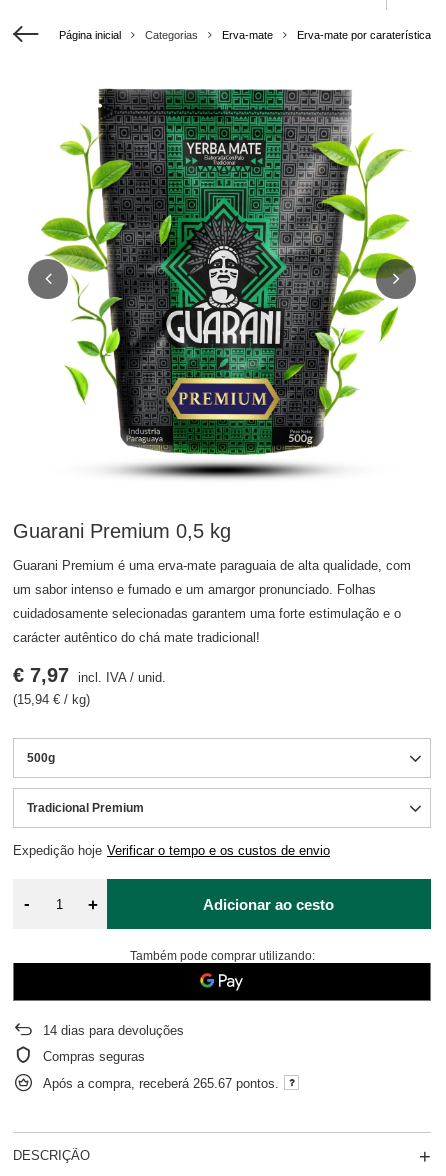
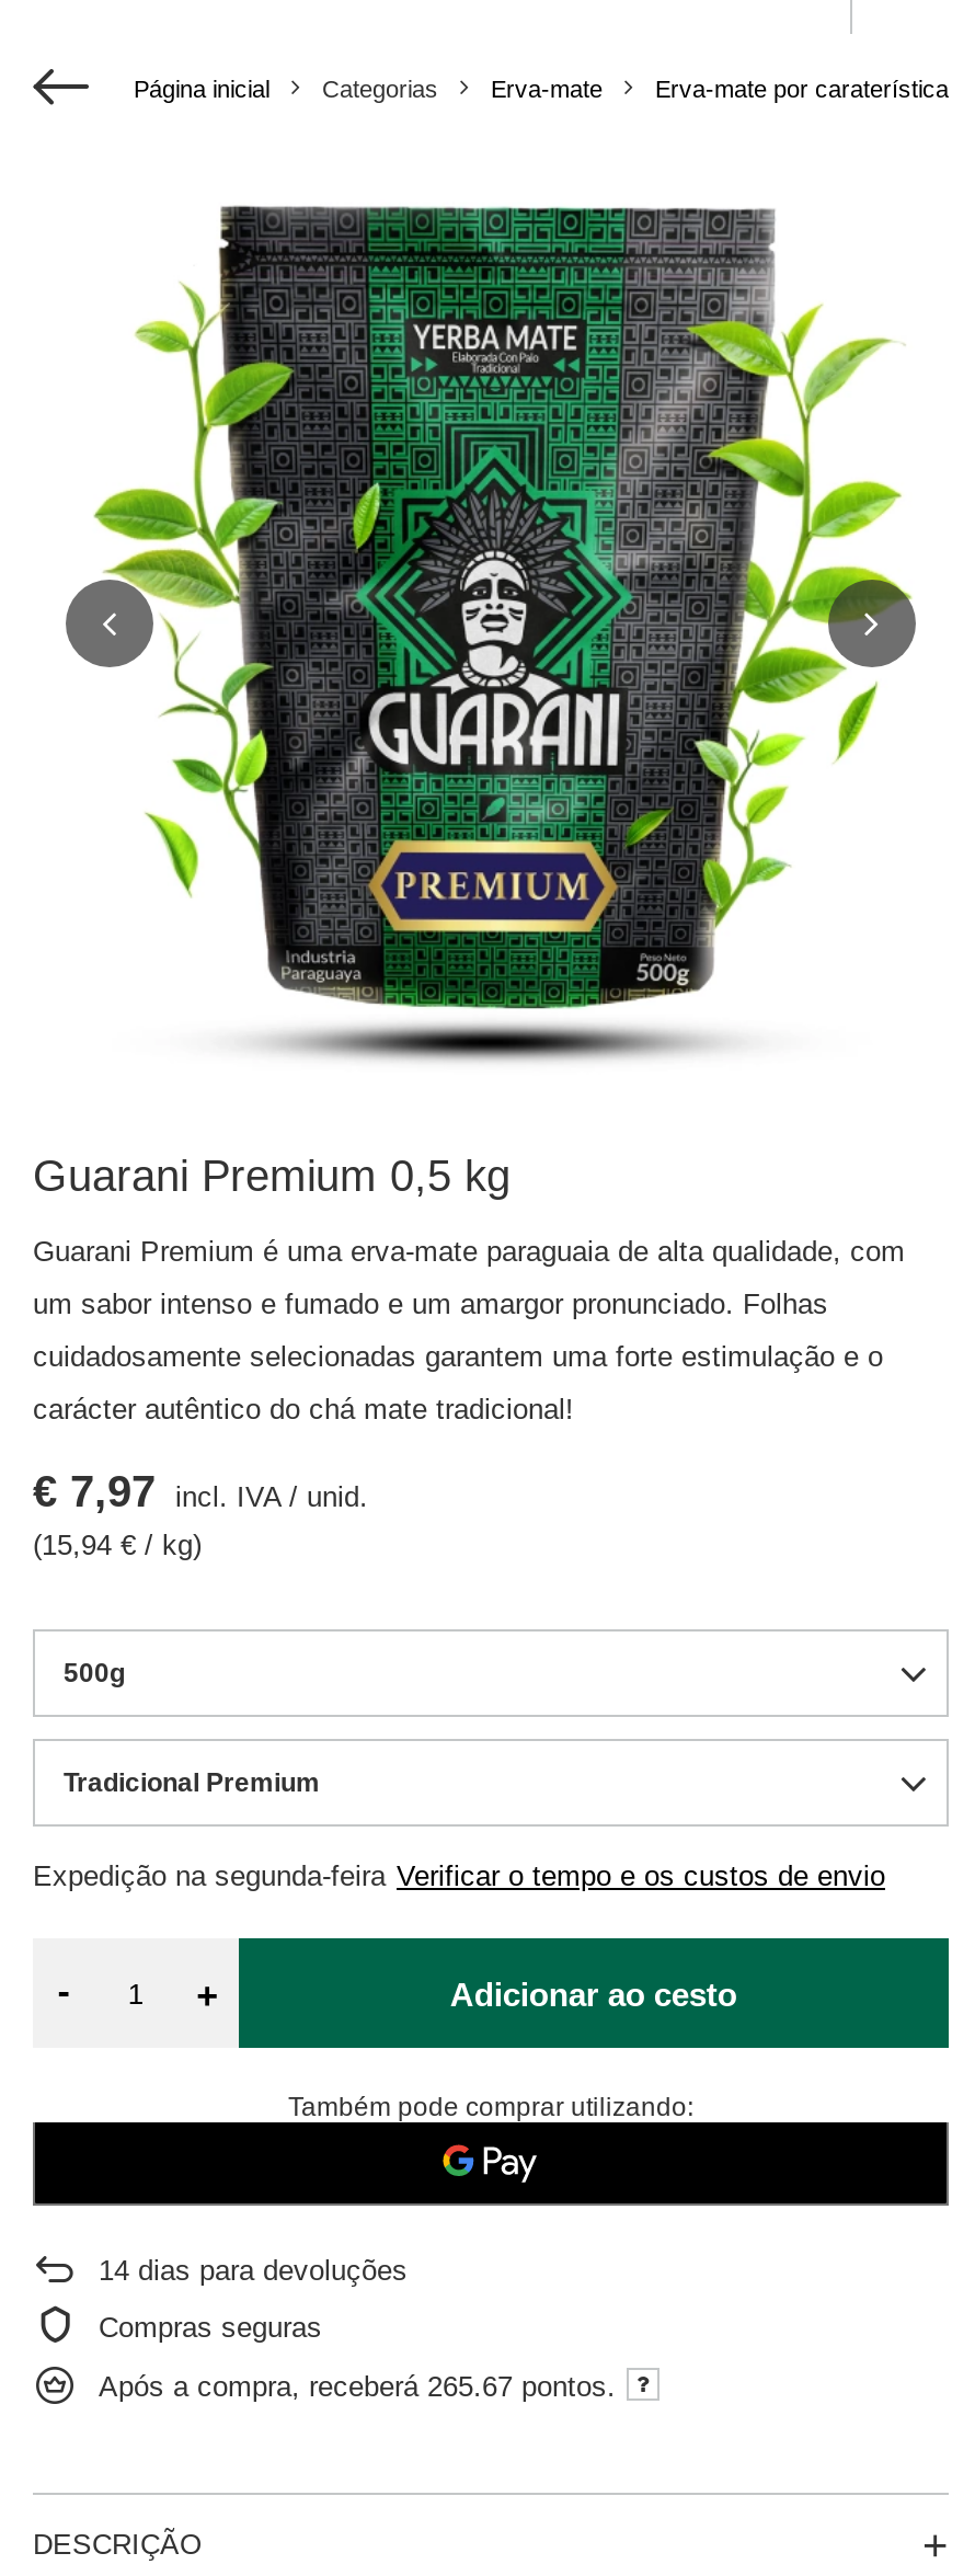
- Expedição hoje Verificar o tempo e os custos de envio
+ Expedição na segunda-feira Verificar o tempo e os custos de envio
